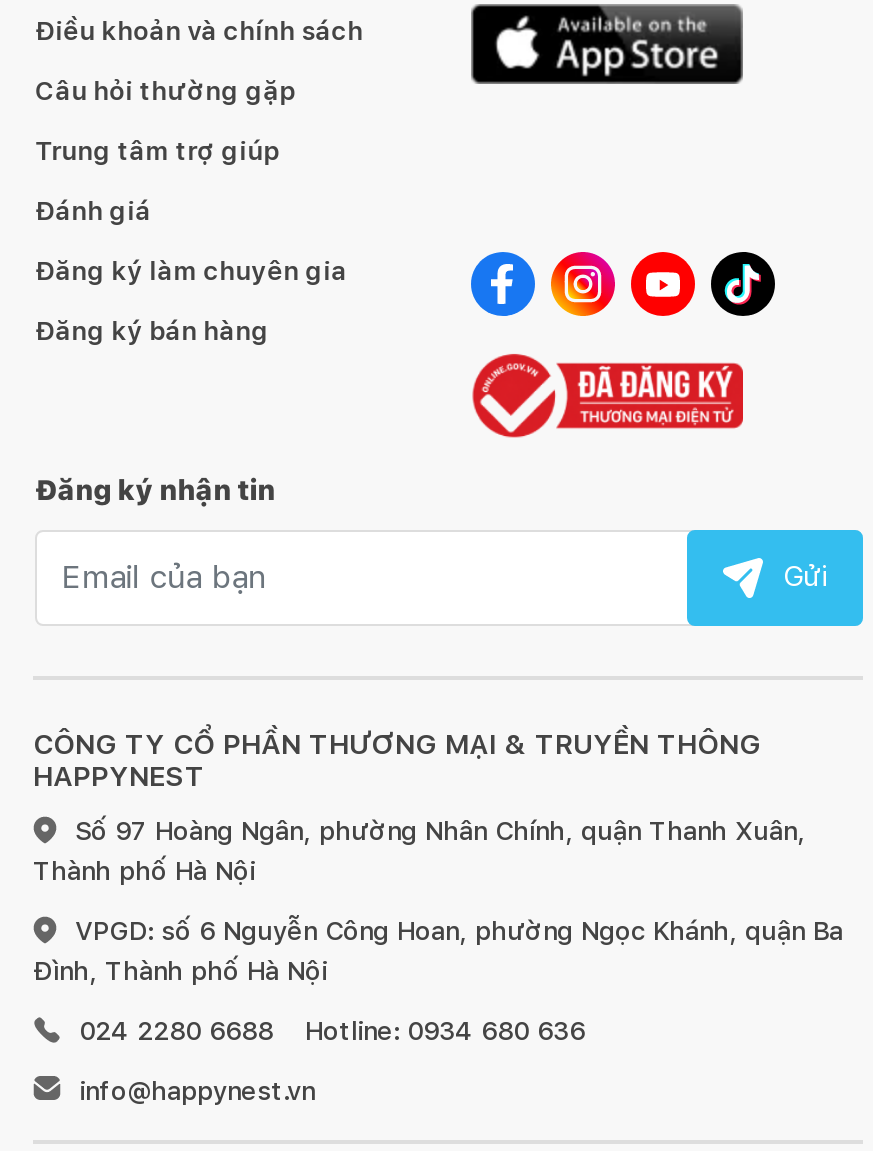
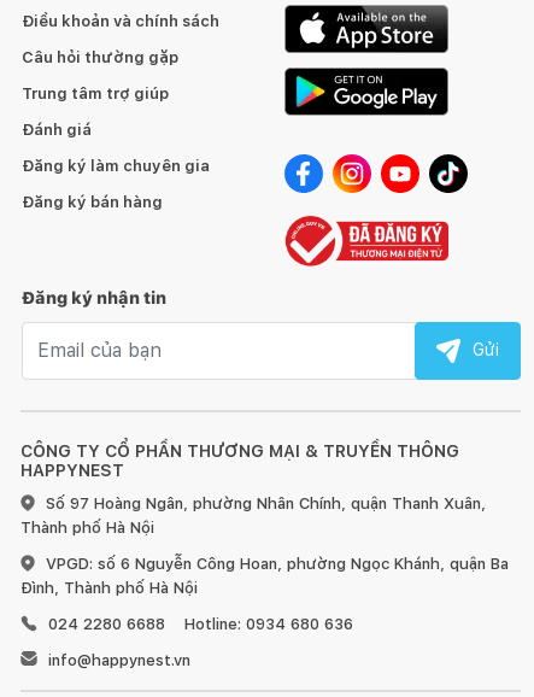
+ [image]
